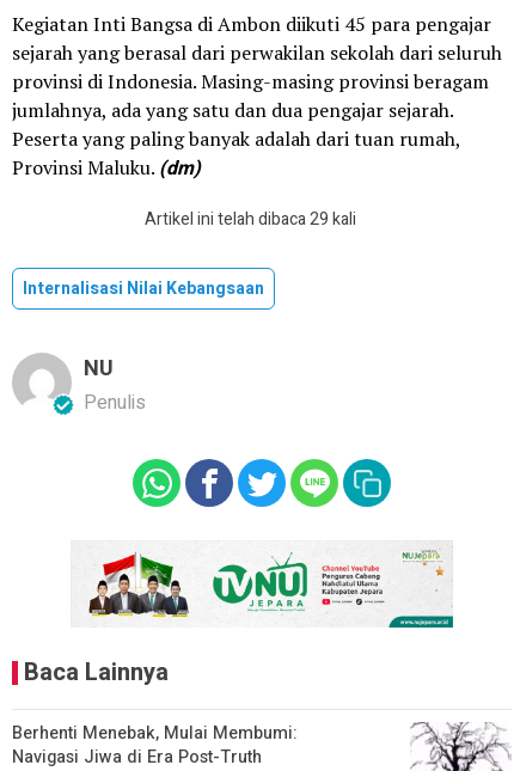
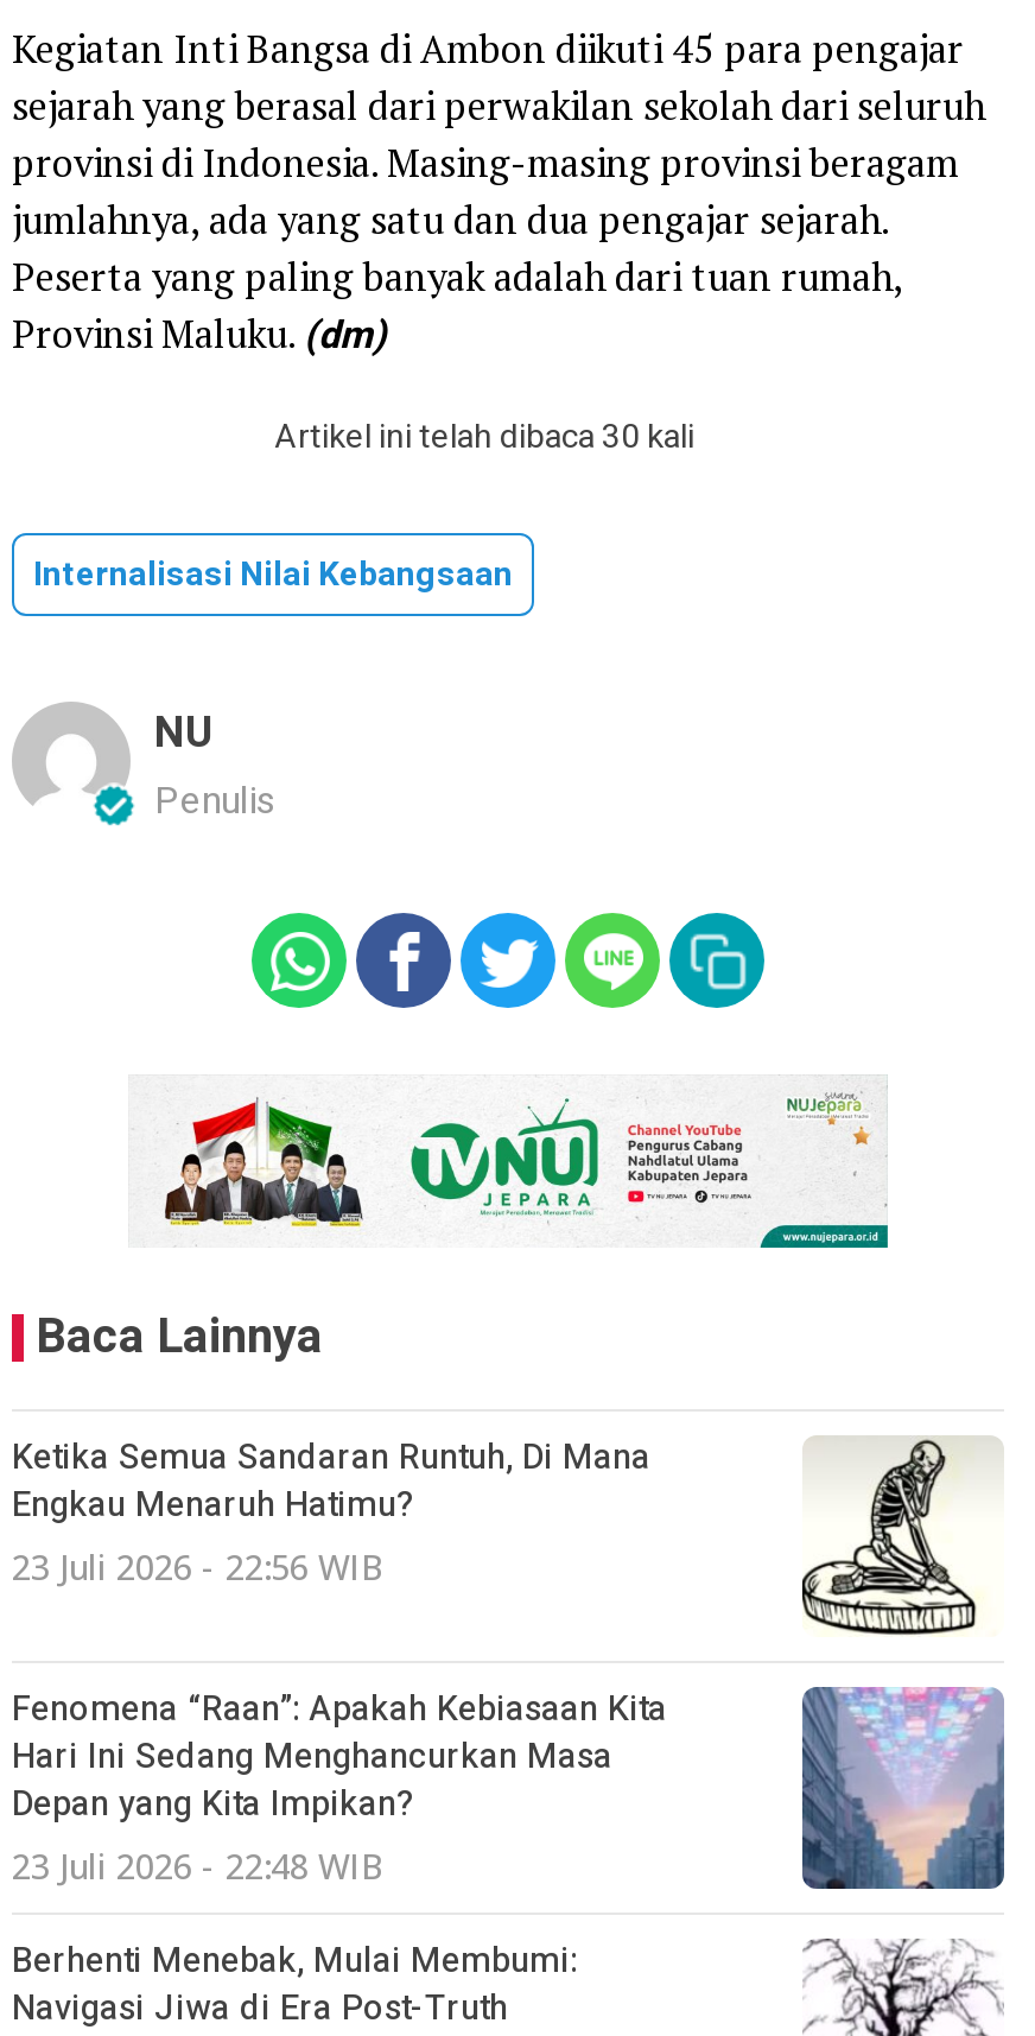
- Artikel ini telah dibaca 29 kali
+ Artikel ini telah dibaca 30 kali

+ Ketika Semua Sandaran Runtuh, Di Mana
+ Engkau Menaruh Hatimu?
+ 23 Juli 2026 - 22:56 WIB
+ Fenomena “Raan”: Apakah Kebiasaan Kita
+ Hari Ini Sedang Menghancurkan Masa
+ Depan yang Kita Impikan?
+ 23 Juli 2026 - 22:48 WIB

+ [image]

+ [image]
